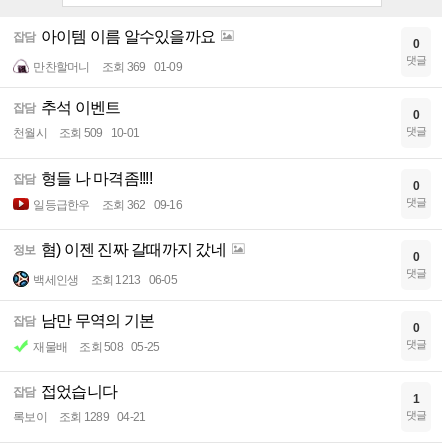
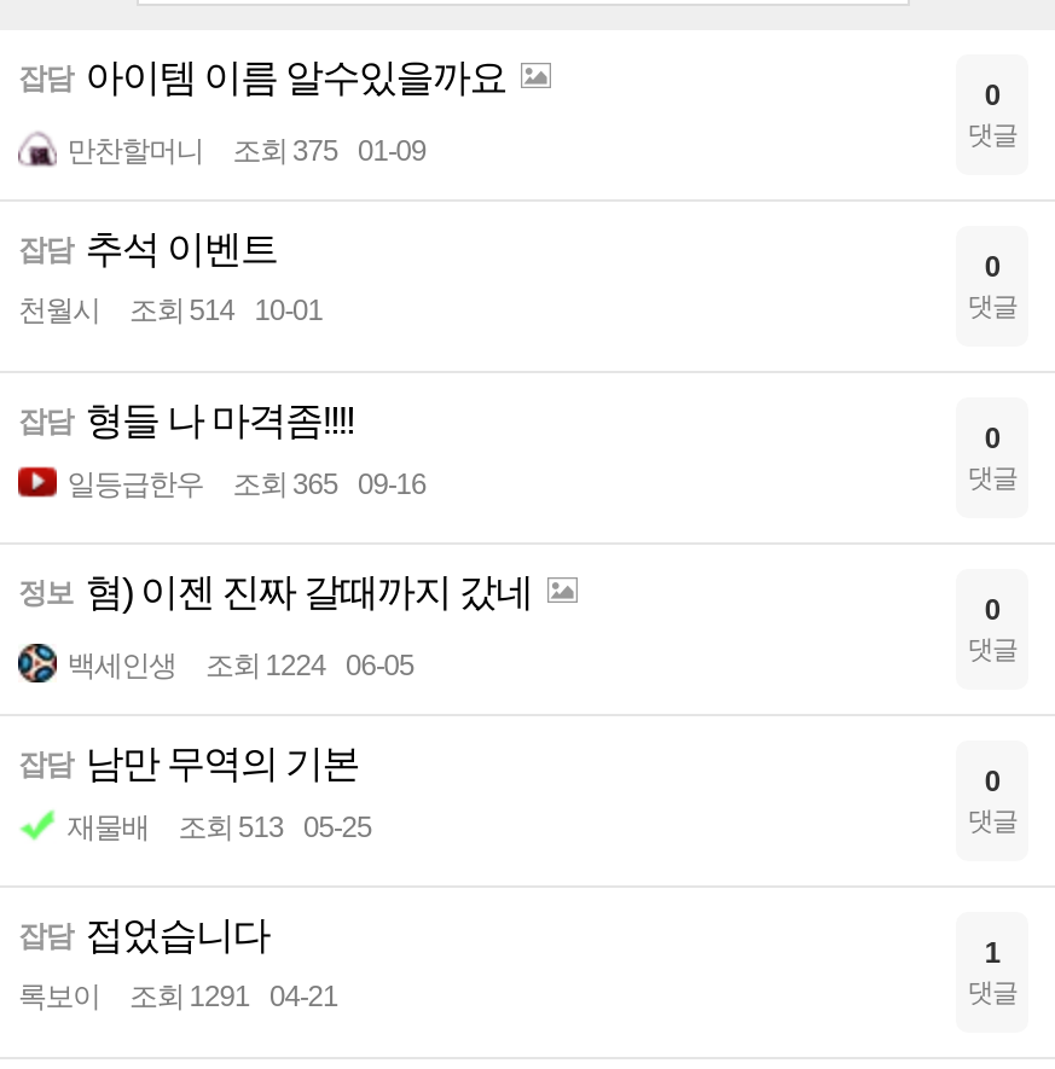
- 만찬할머니 조회 369 01-09
+ 만찬할머니 조회 375 01-09

- 천월시 조회 509 10-01
+ 천월시 조회 514 10-01

- 일등급한우 조회 362 09-16
+ 일등급한우 조회 365 09-16

- 백세인생 조회 1213 06-05
+ 백세인생 조회 1224 06-05

- 재물배 조회 508 05-25
+ 재물배 조회 513 05-25

- 록보이 조회 1289 04-21
+ 록보이 조회 1291 04-21
